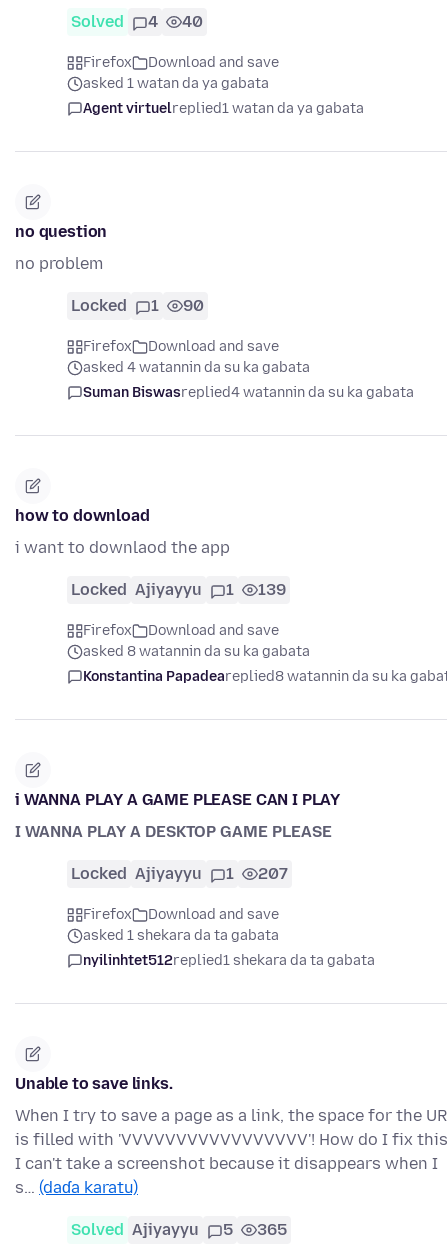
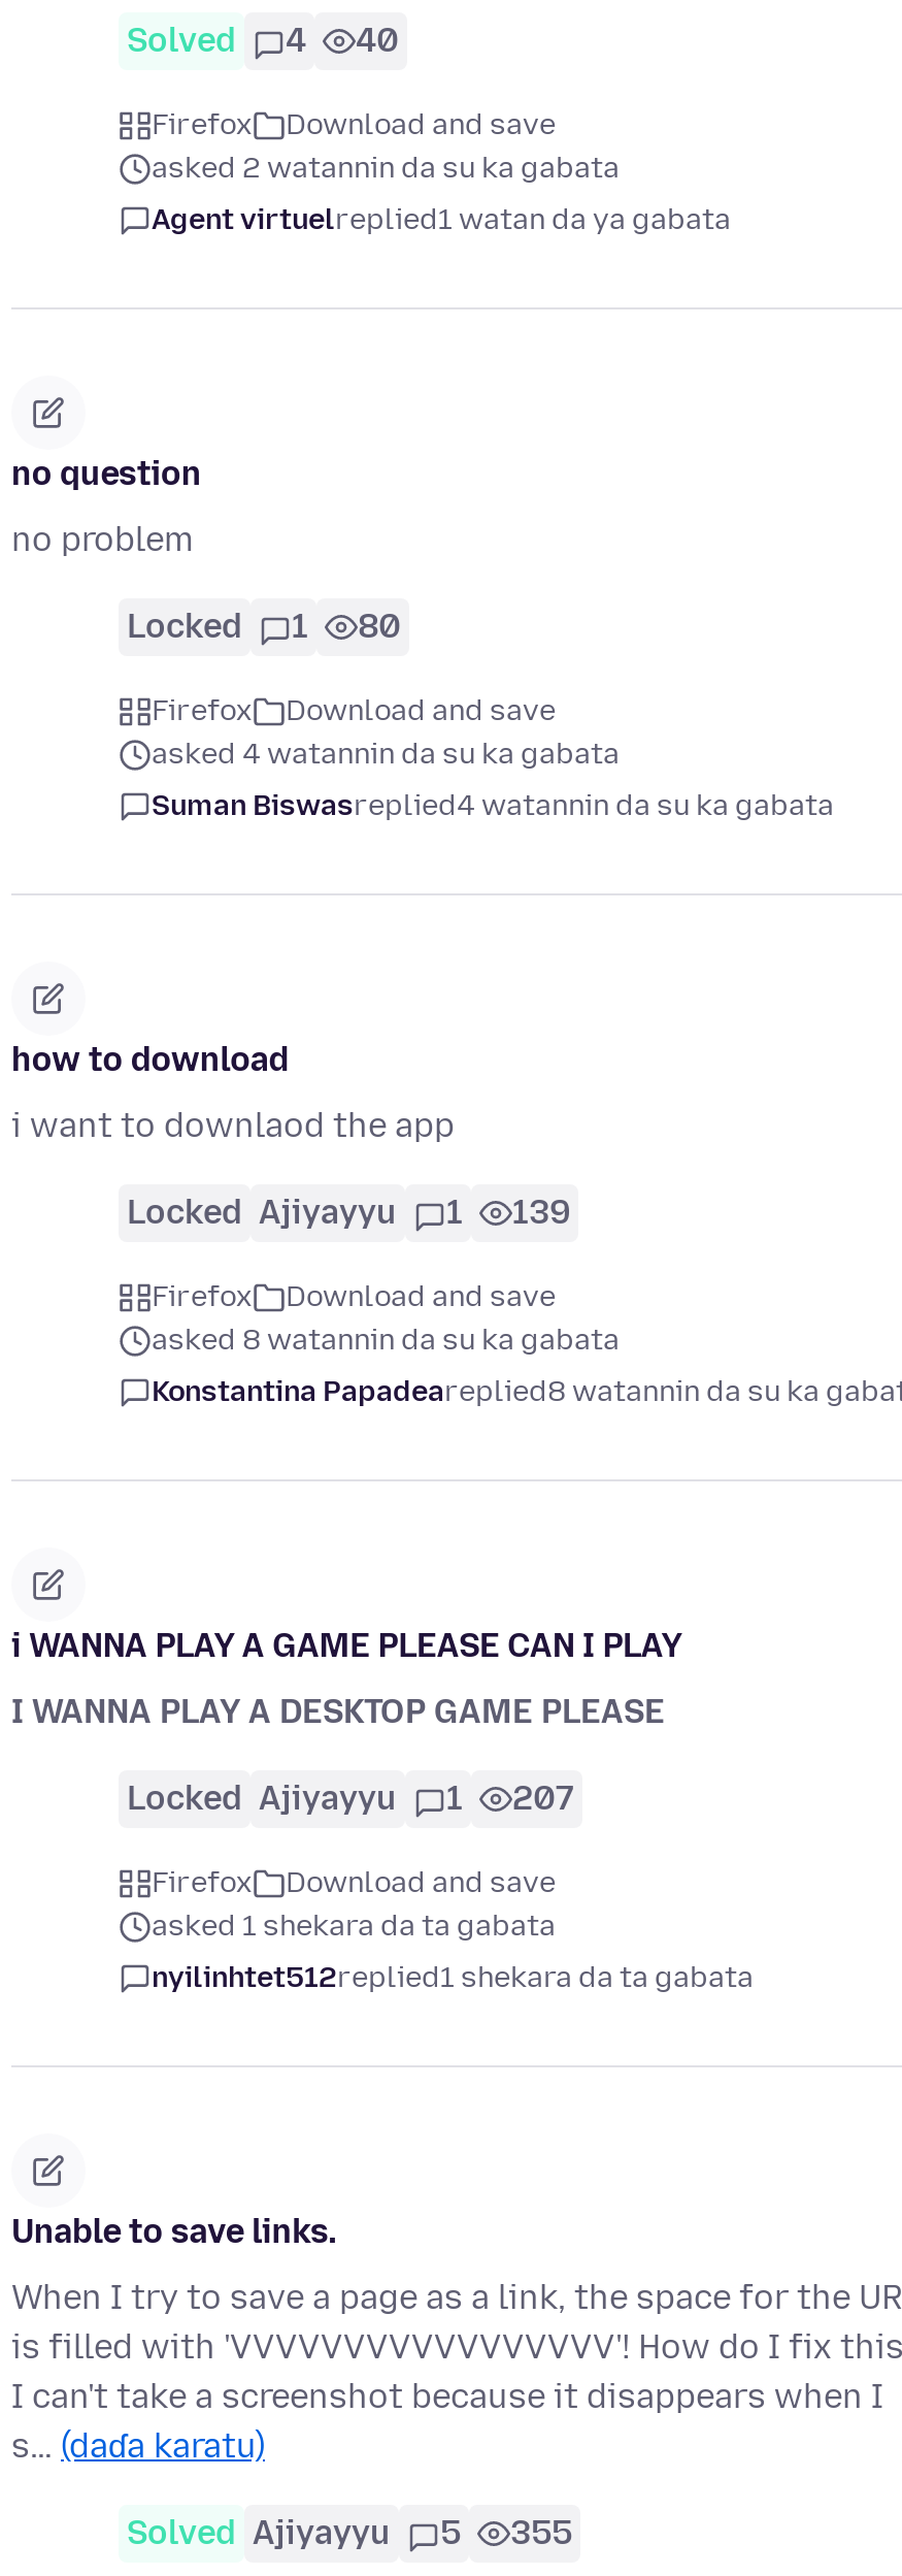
- asked 1 watan da ya gabata
+ asked 2 watannin da su ka gabata

- Locked 1 90
+ Locked 1 80

- Solved Ajiyayyu 5 365
+ Solved Ajiyayyu 5 355
